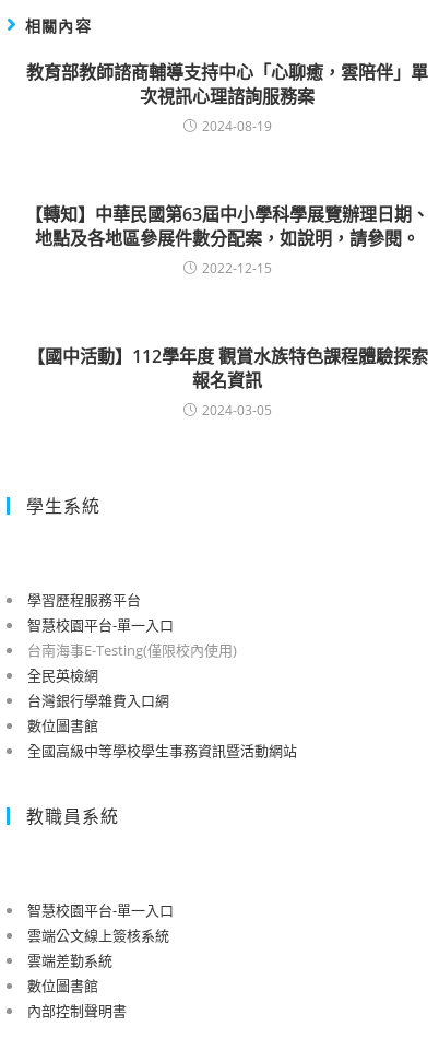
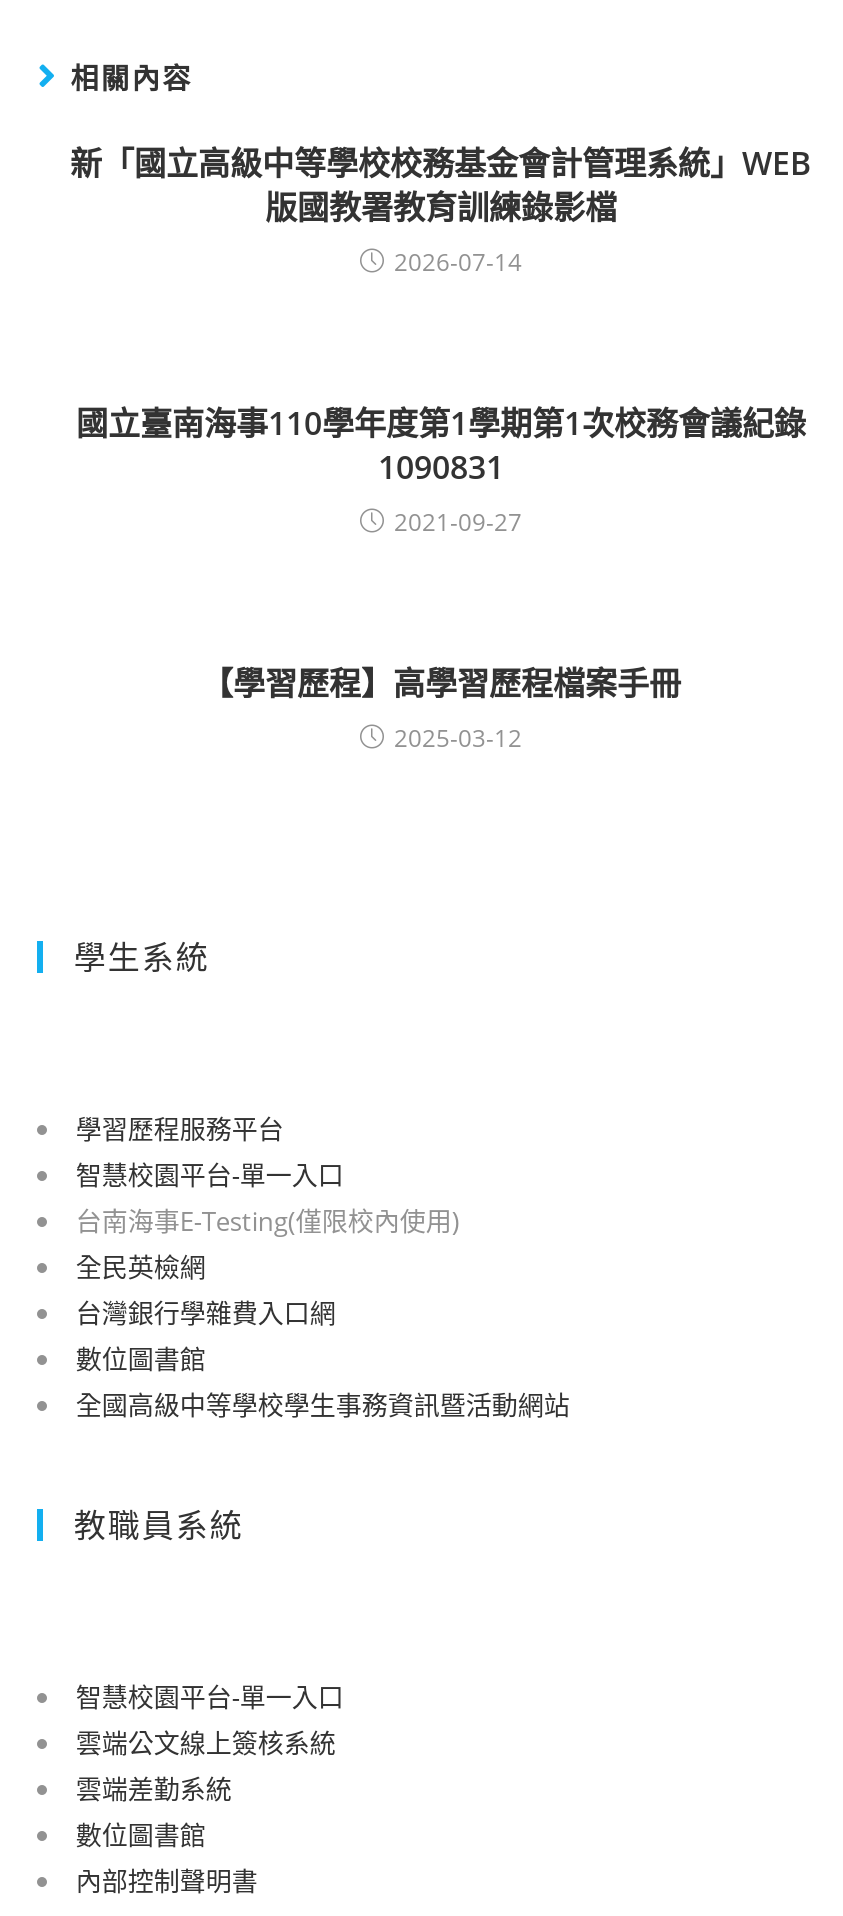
- 教育部教師諮商輔導支持中心「心聊癒，雲陪伴」單
- 次視訊心理諮詢服務案
- 2024-08-19
+ 新「國立高級中等學校校務基金會計管理系統」WEB
+ 版國教署教育訓練錄影檔
+ 2026-07-14

- 【轉知】中華民國第63屆中小學科學展覽辦理日期、
- 地點及各地區參展件數分配案，如說明，請參閱。
- 2022-12-15
+ 國立臺南海事110學年度第1學期第1次校務會議紀錄
+ 1090831
+ 2021-09-27

- 【國中活動】112學年度 觀賞水族特色課程體驗探索
- 報名資訊
- 2024-03-05
+ 【學習歷程】高學習歷程檔案手冊
+ 2025-03-12
